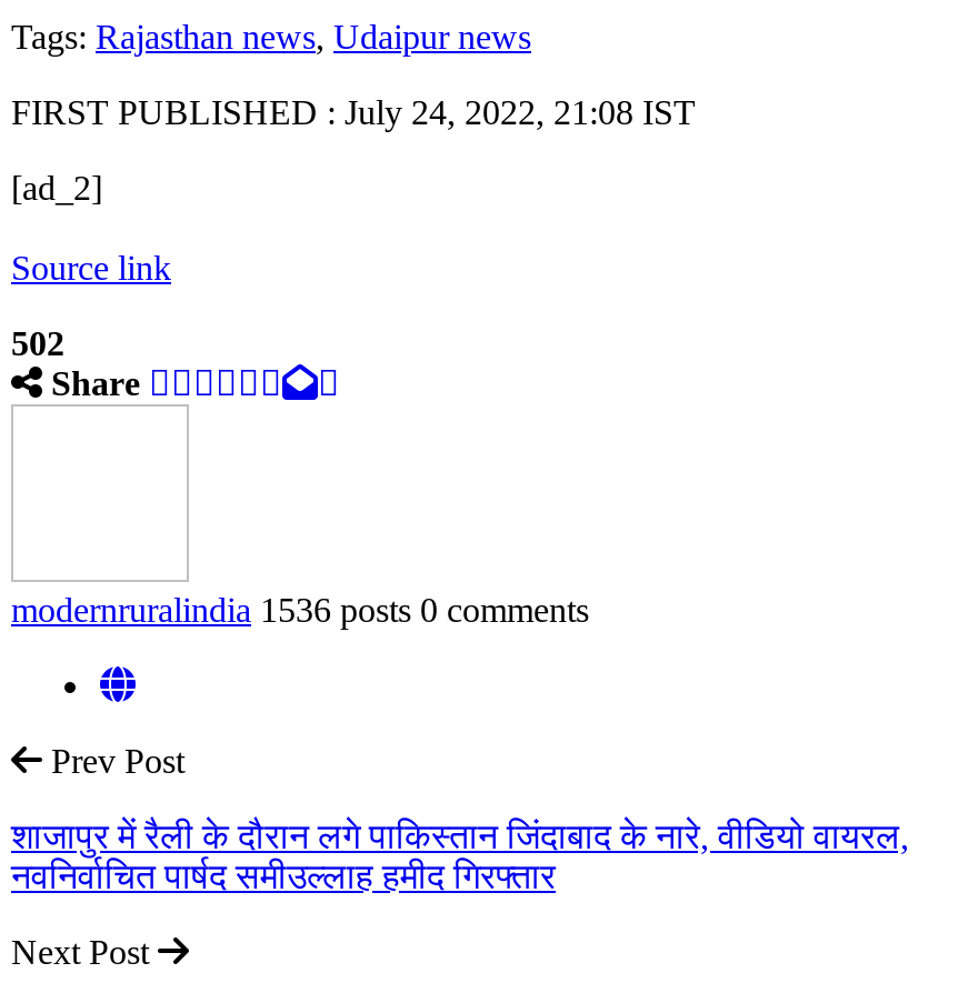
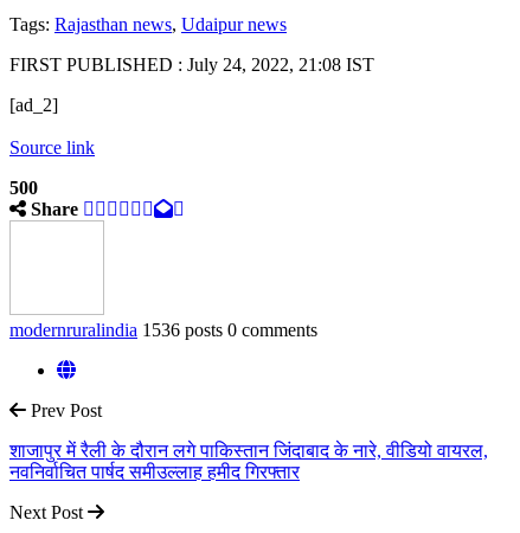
- 502
+ 500
